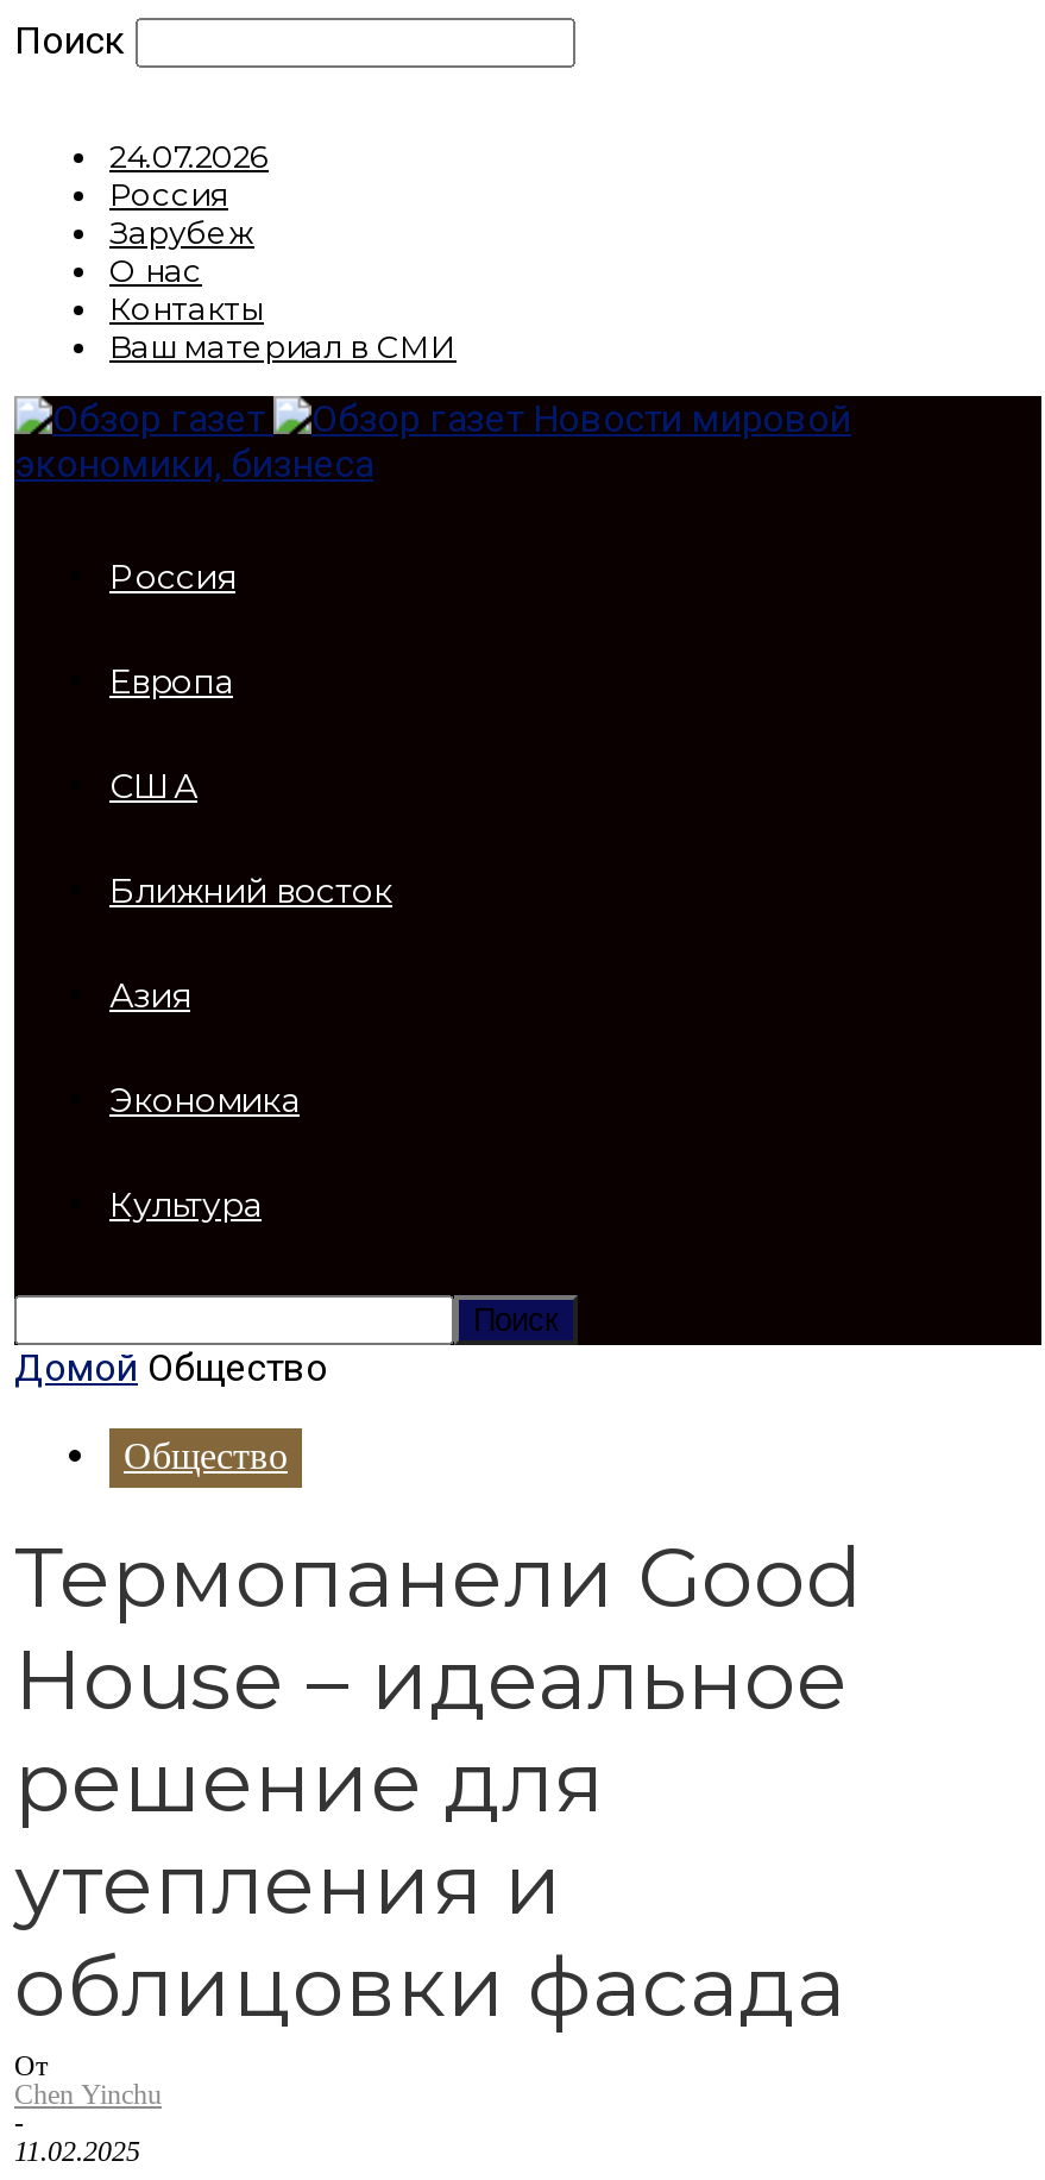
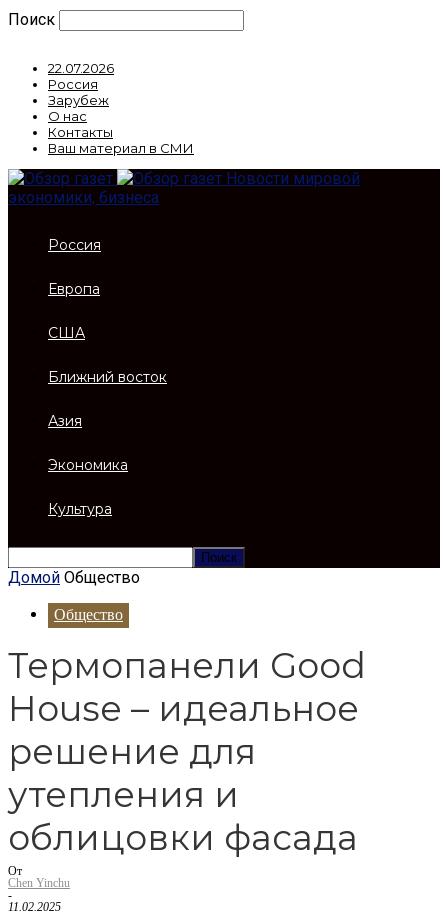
- 24.07.2026
+ 22.07.2026
